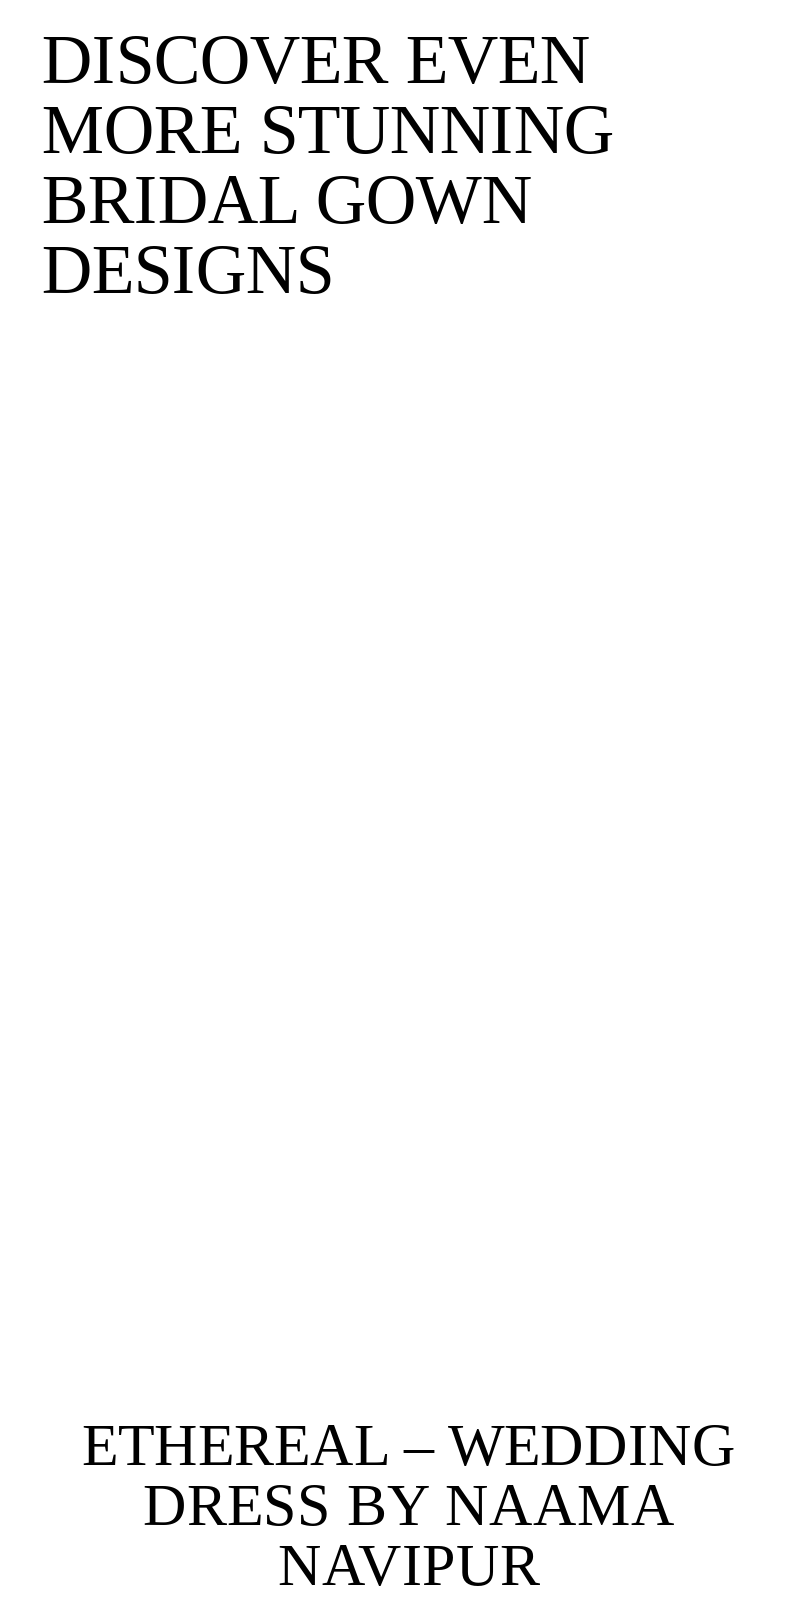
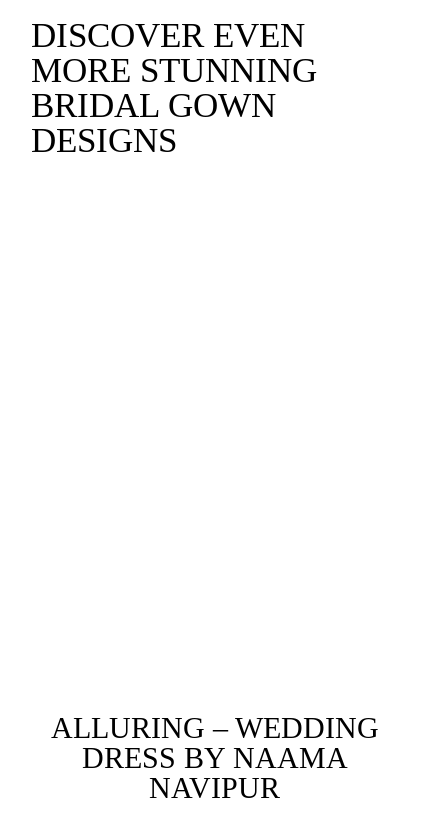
- ETHEREAL – WEDDING
+ ALLURING – WEDDING
